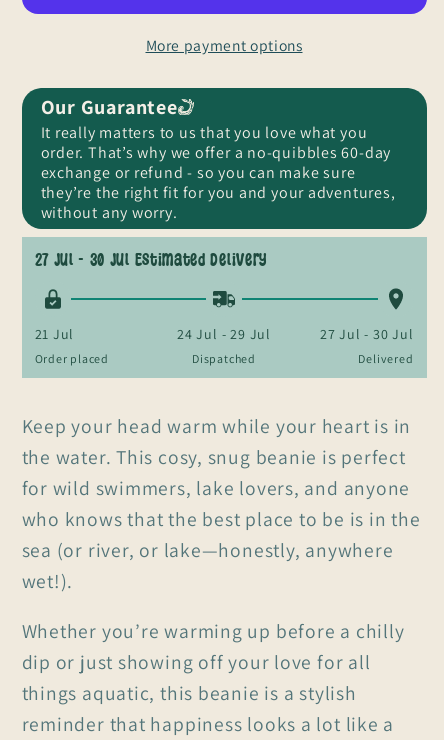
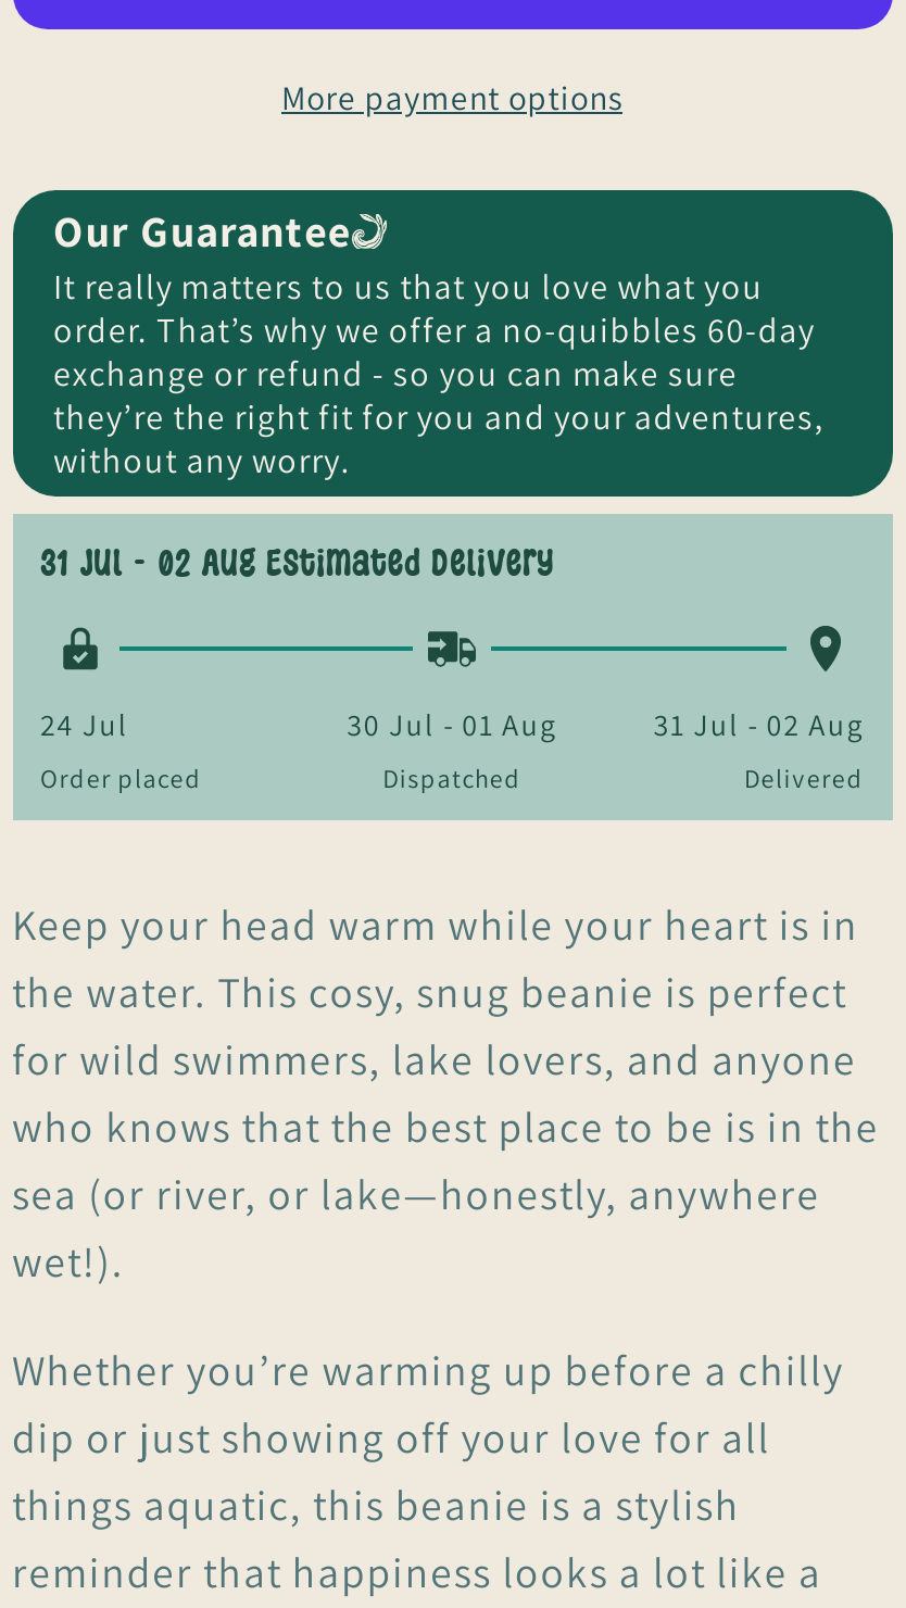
- 27 Jul - 30 Jul Estimated Delivery
+ 31 Jul - 02 Aug Estimated Delivery

- 21 Jul
+ 24 Jul

- 24 Jul - 29 Jul
+ 30 Jul - 01 Aug

- 27 Jul - 30 Jul
+ 31 Jul - 02 Aug
